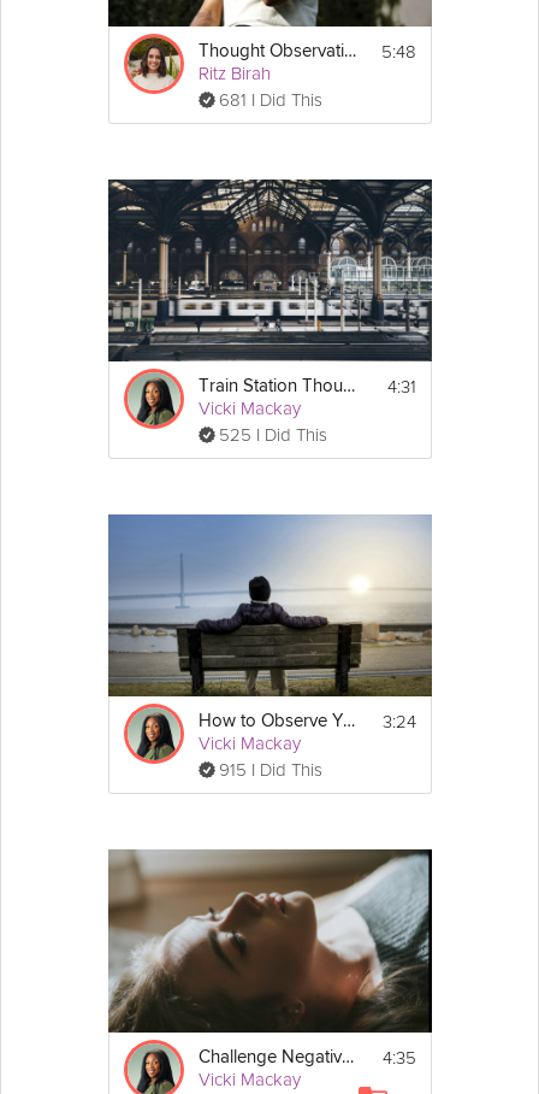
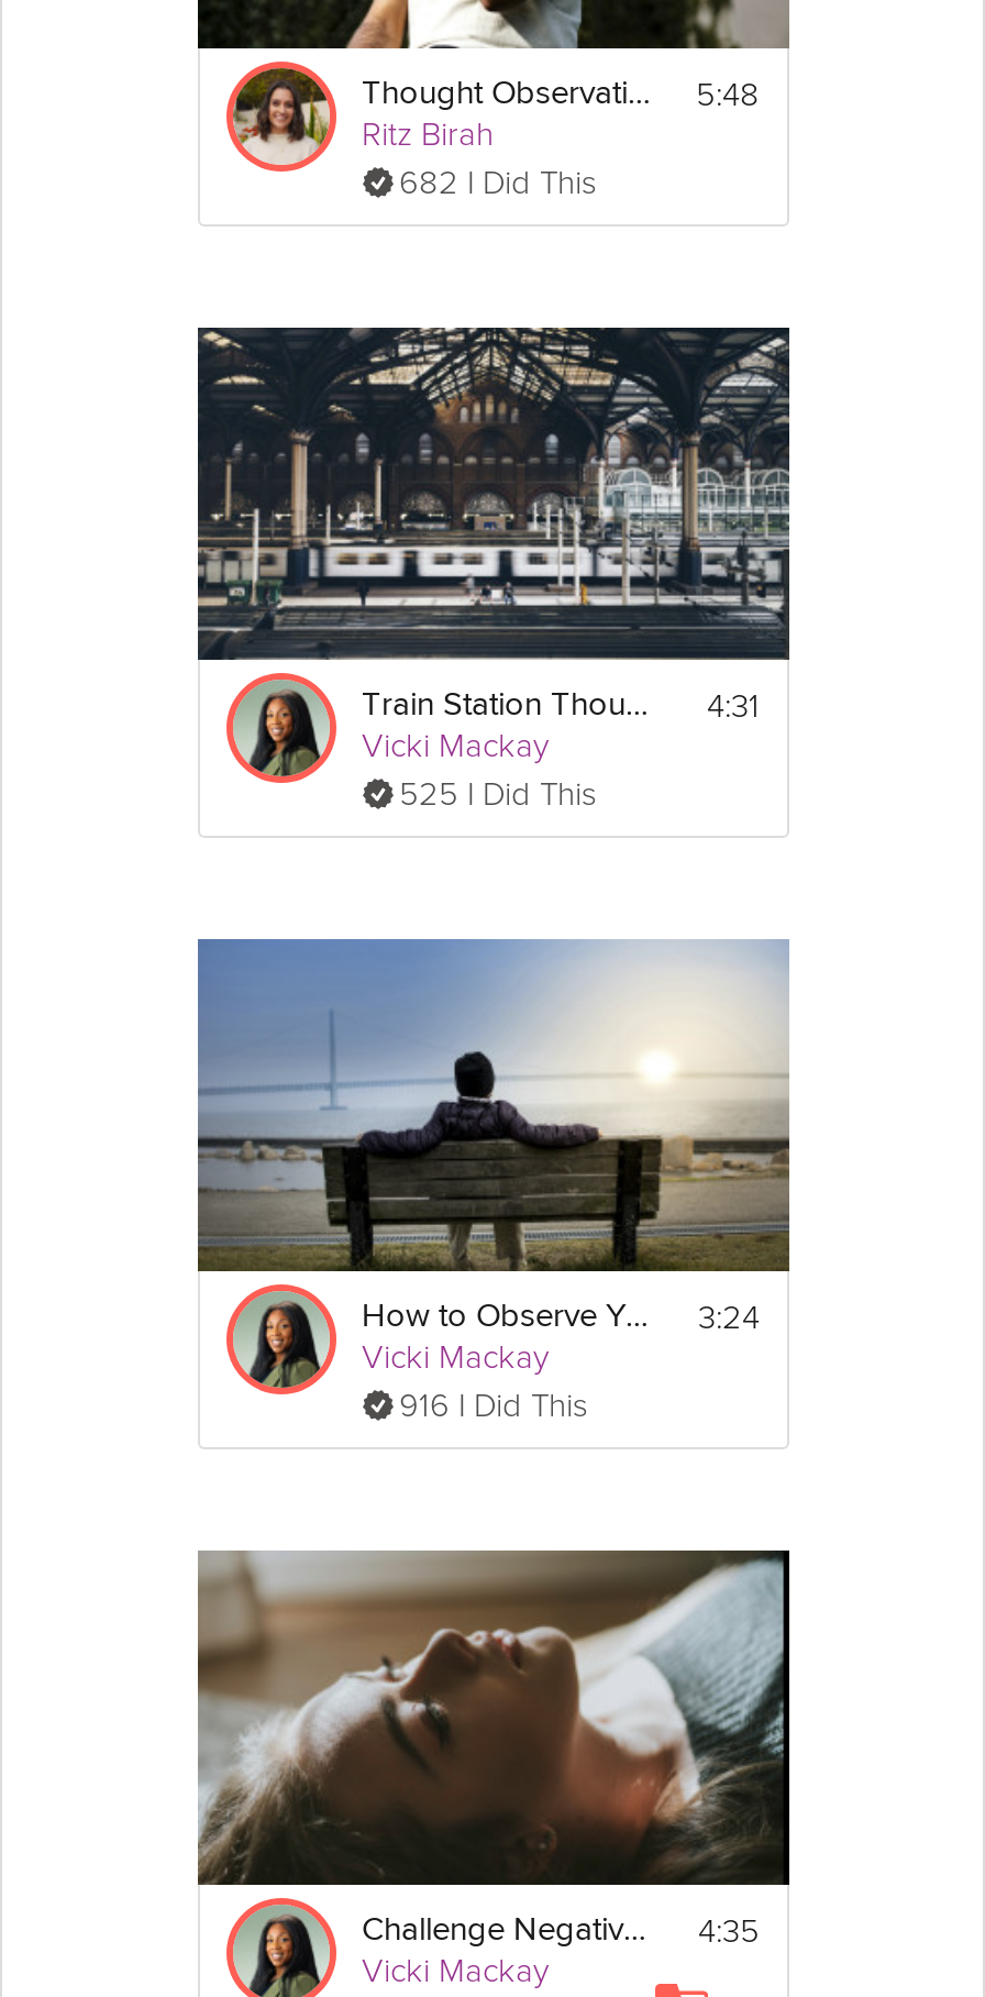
- 681 I Did This
+ 682 I Did This

- 915 I Did This
+ 916 I Did This
